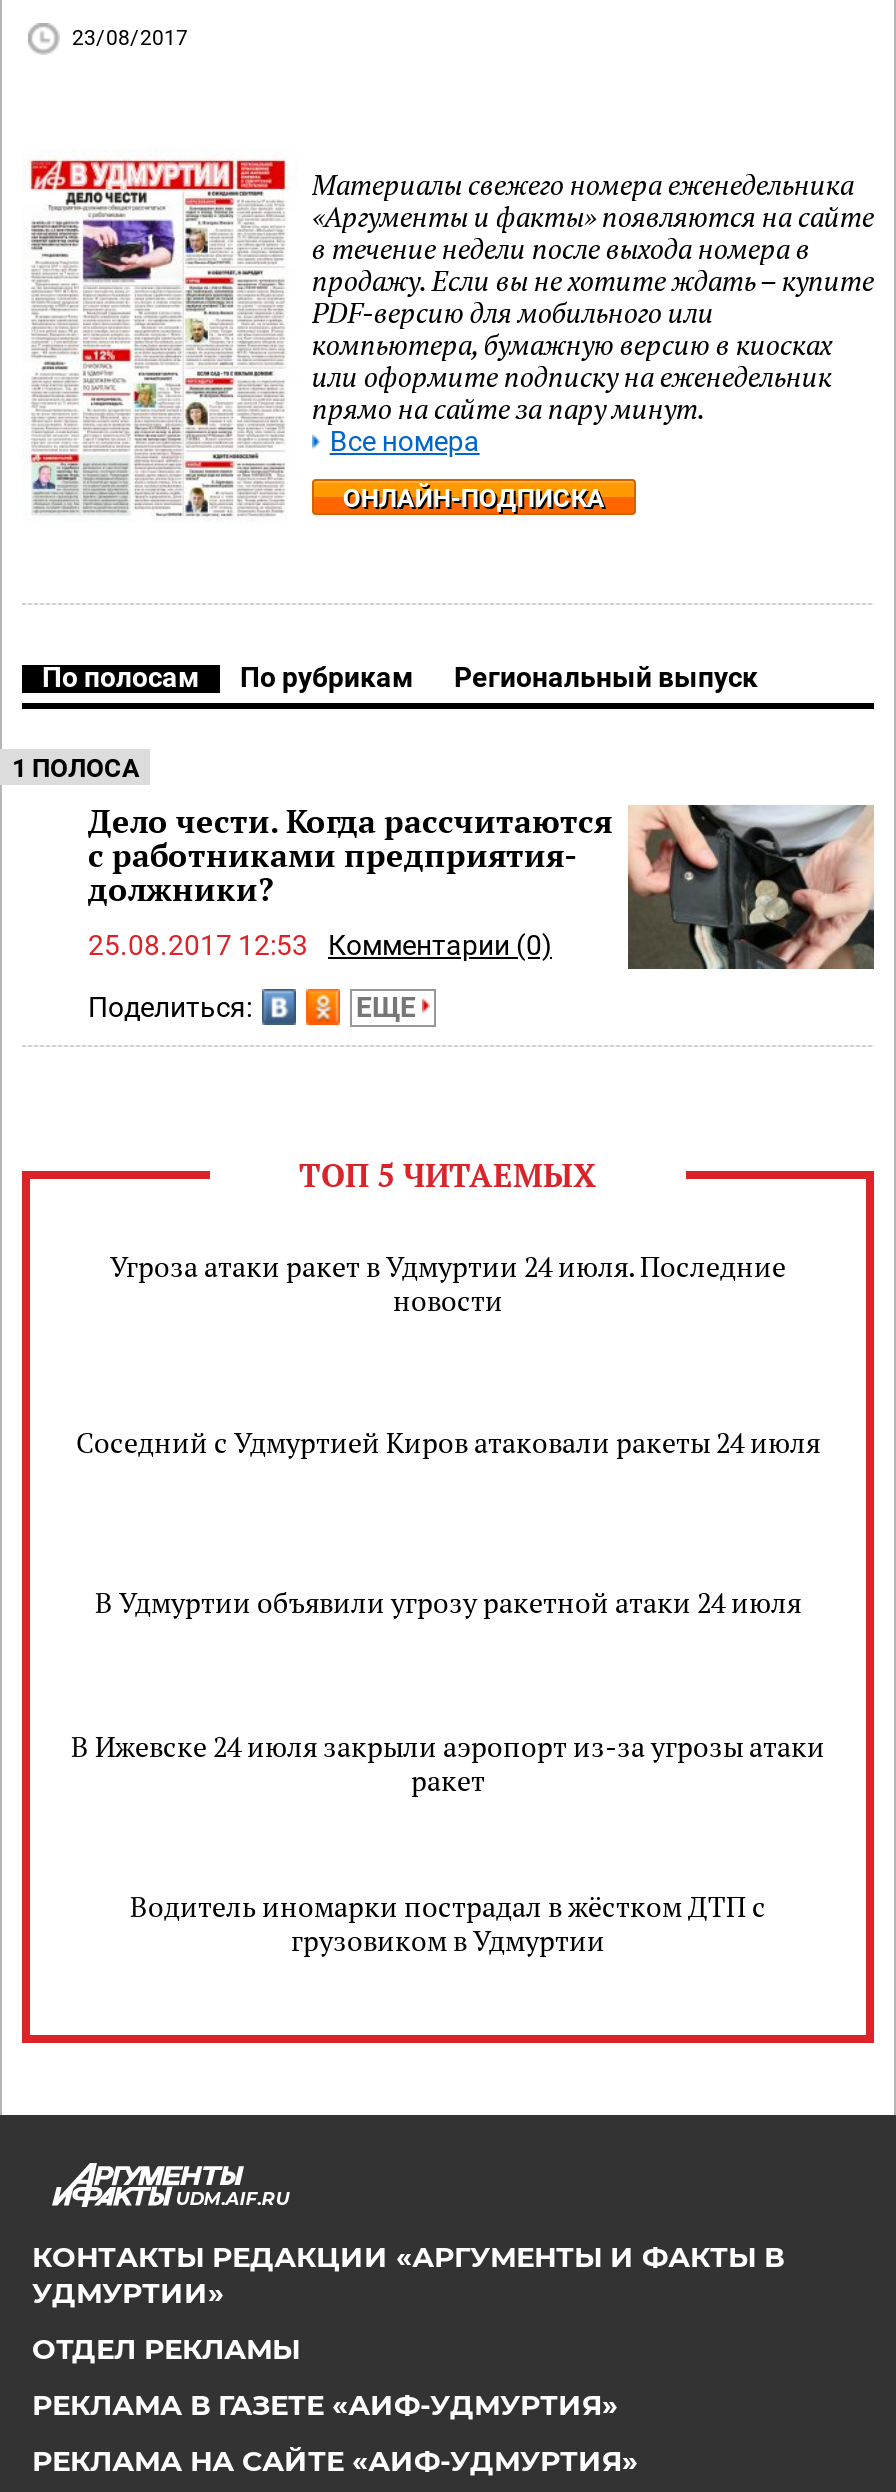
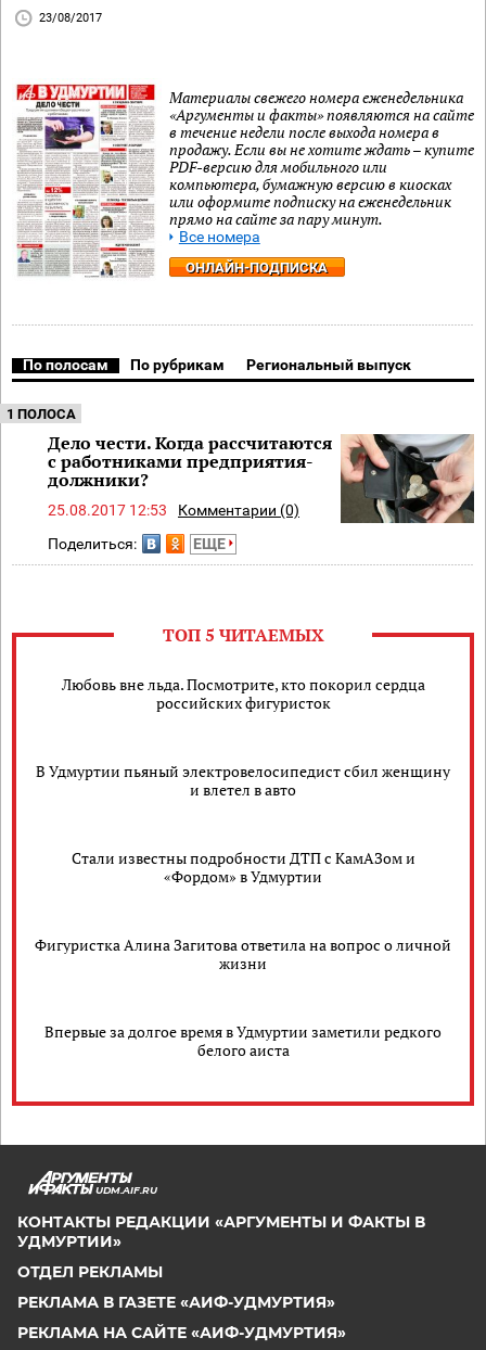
- Угроза атаки ракет в Удмуртии 24 июля. Последние
- новости
+ Любовь вне льда. Посмотрите, кто покорил сердца
+ российских фигуристок

- Соседний с Удмуртией Киров атаковали ракеты 24 июля
+ В Удмуртии пьяный электровелосипедист сбил женщину
+ и влетел в авто

- В Удмуртии объявили угрозу ракетной атаки 24 июля
+ Стали известны подробности ДТП с КамАЗом и
+ «Фордом» в Удмуртии

- В Ижевске 24 июля закрыли аэропорт из-за угрозы атаки
- ракет
+ Фигуристка Алина Загитова ответила на вопрос о личной
+ жизни

- Водитель иномарки пострадал в жёстком ДТП с
- грузовиком в Удмуртии
+ Впервые за долгое время в Удмуртии заметили редкого
+ белого аиста
